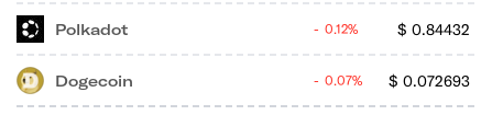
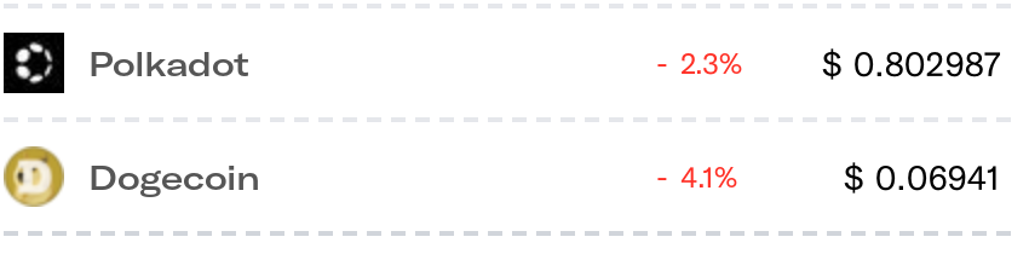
- 0.12%
+ 2.3%

- $ 0.84432
+ $ 0.802987

- 0.07%
+ 4.1%

- $ 0.072693
+ $ 0.06941
